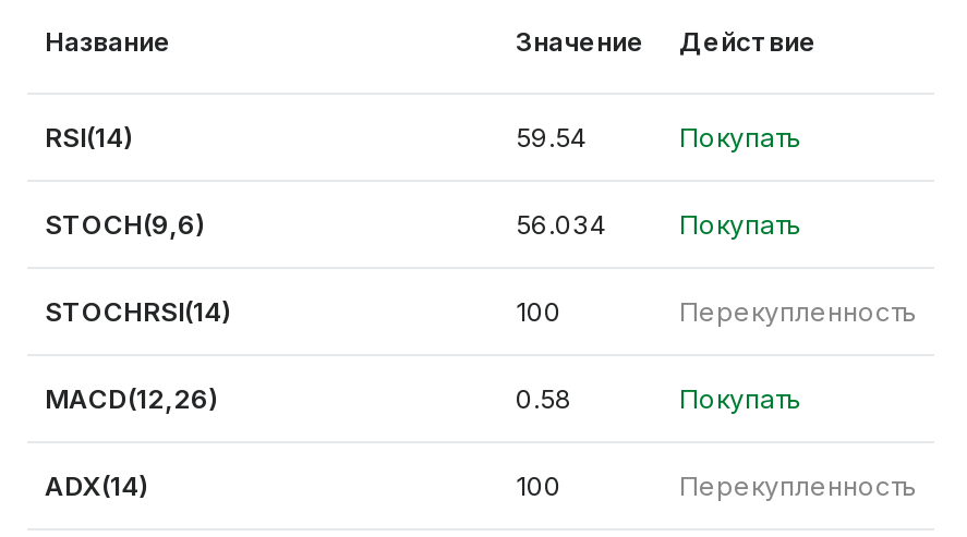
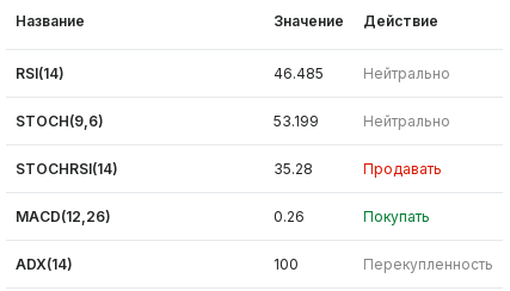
- 59.54
- Покупать
+ 46.485
+ Нейтрально

- 56.034
- Покупать
+ 53.199
+ Нейтрально

- 100
- Перекупленность
+ 35.28
+ Продавать

- 0.58
+ 0.26
